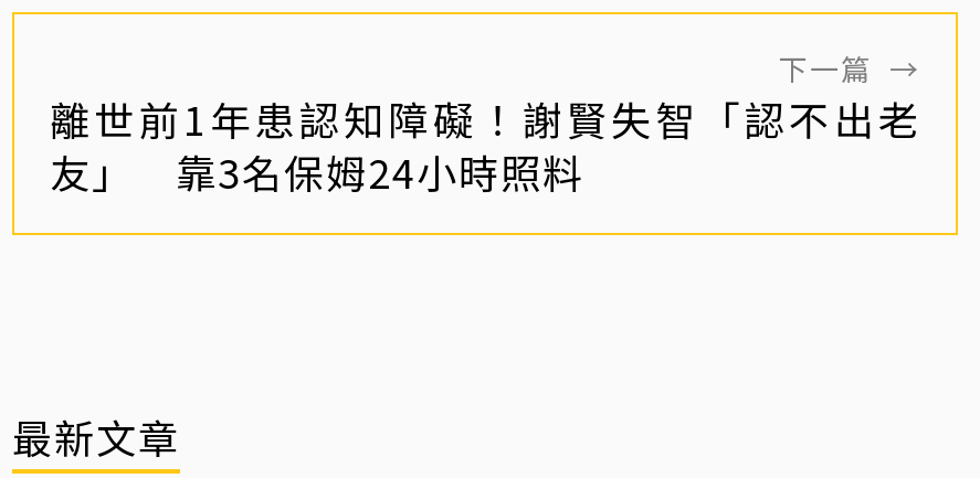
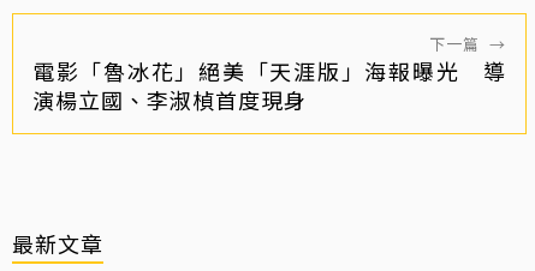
- 離世前1年患認知障礙！謝賢失智「認不出老
- 友」 靠3名保姆24小時照料
+ 電影「魯冰花」絕美「天涯版」海報曝光 導
+ 演楊立國、李淑楨首度現身
